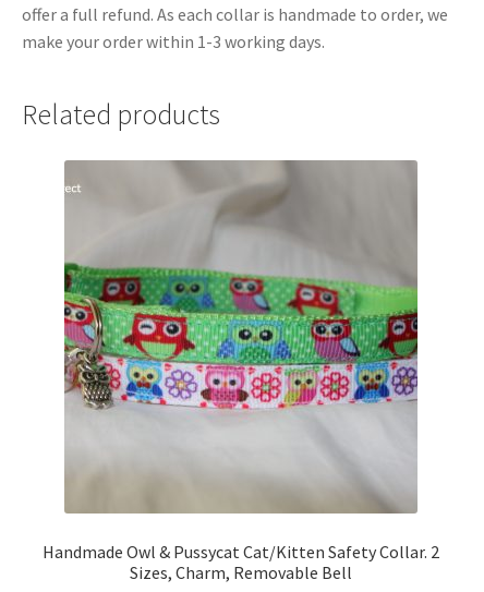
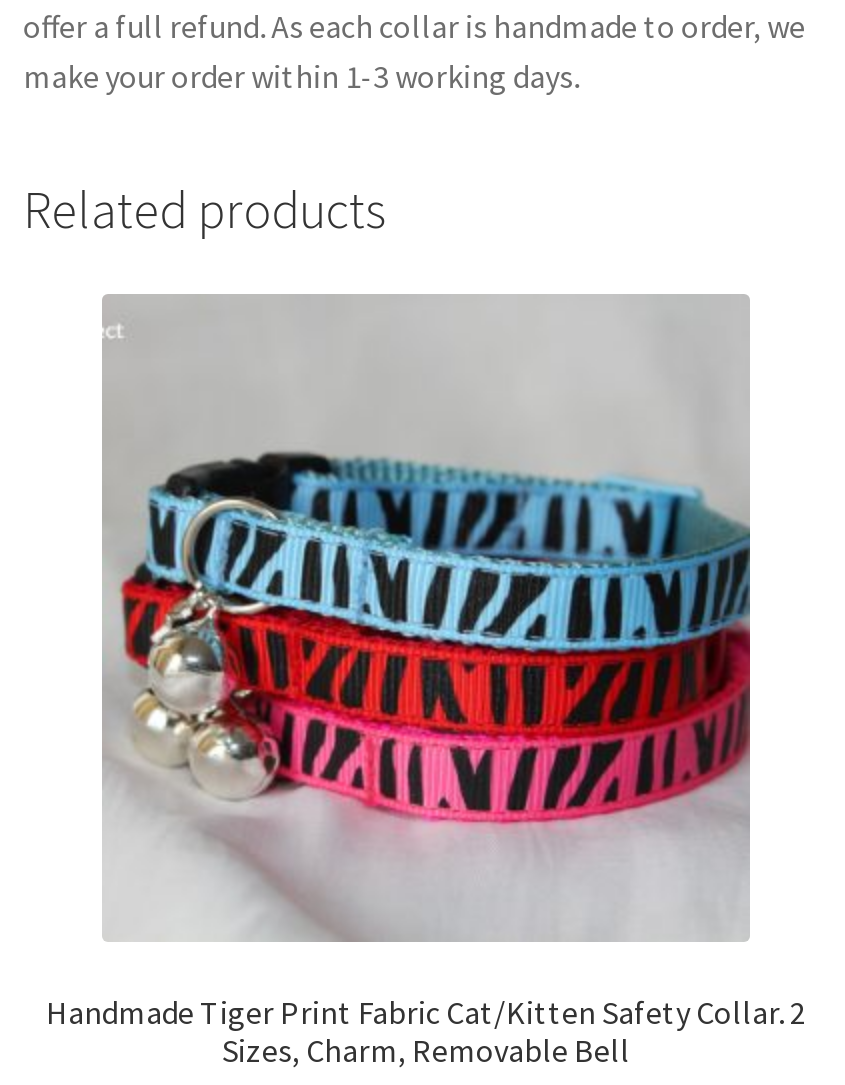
- [image]
- Handmade Owl & Pussycat Cat/Kitten Safety Collar. 2
+ [image]
+ Handmade Tiger Print Fabric Cat/Kitten Safety Collar. 2
